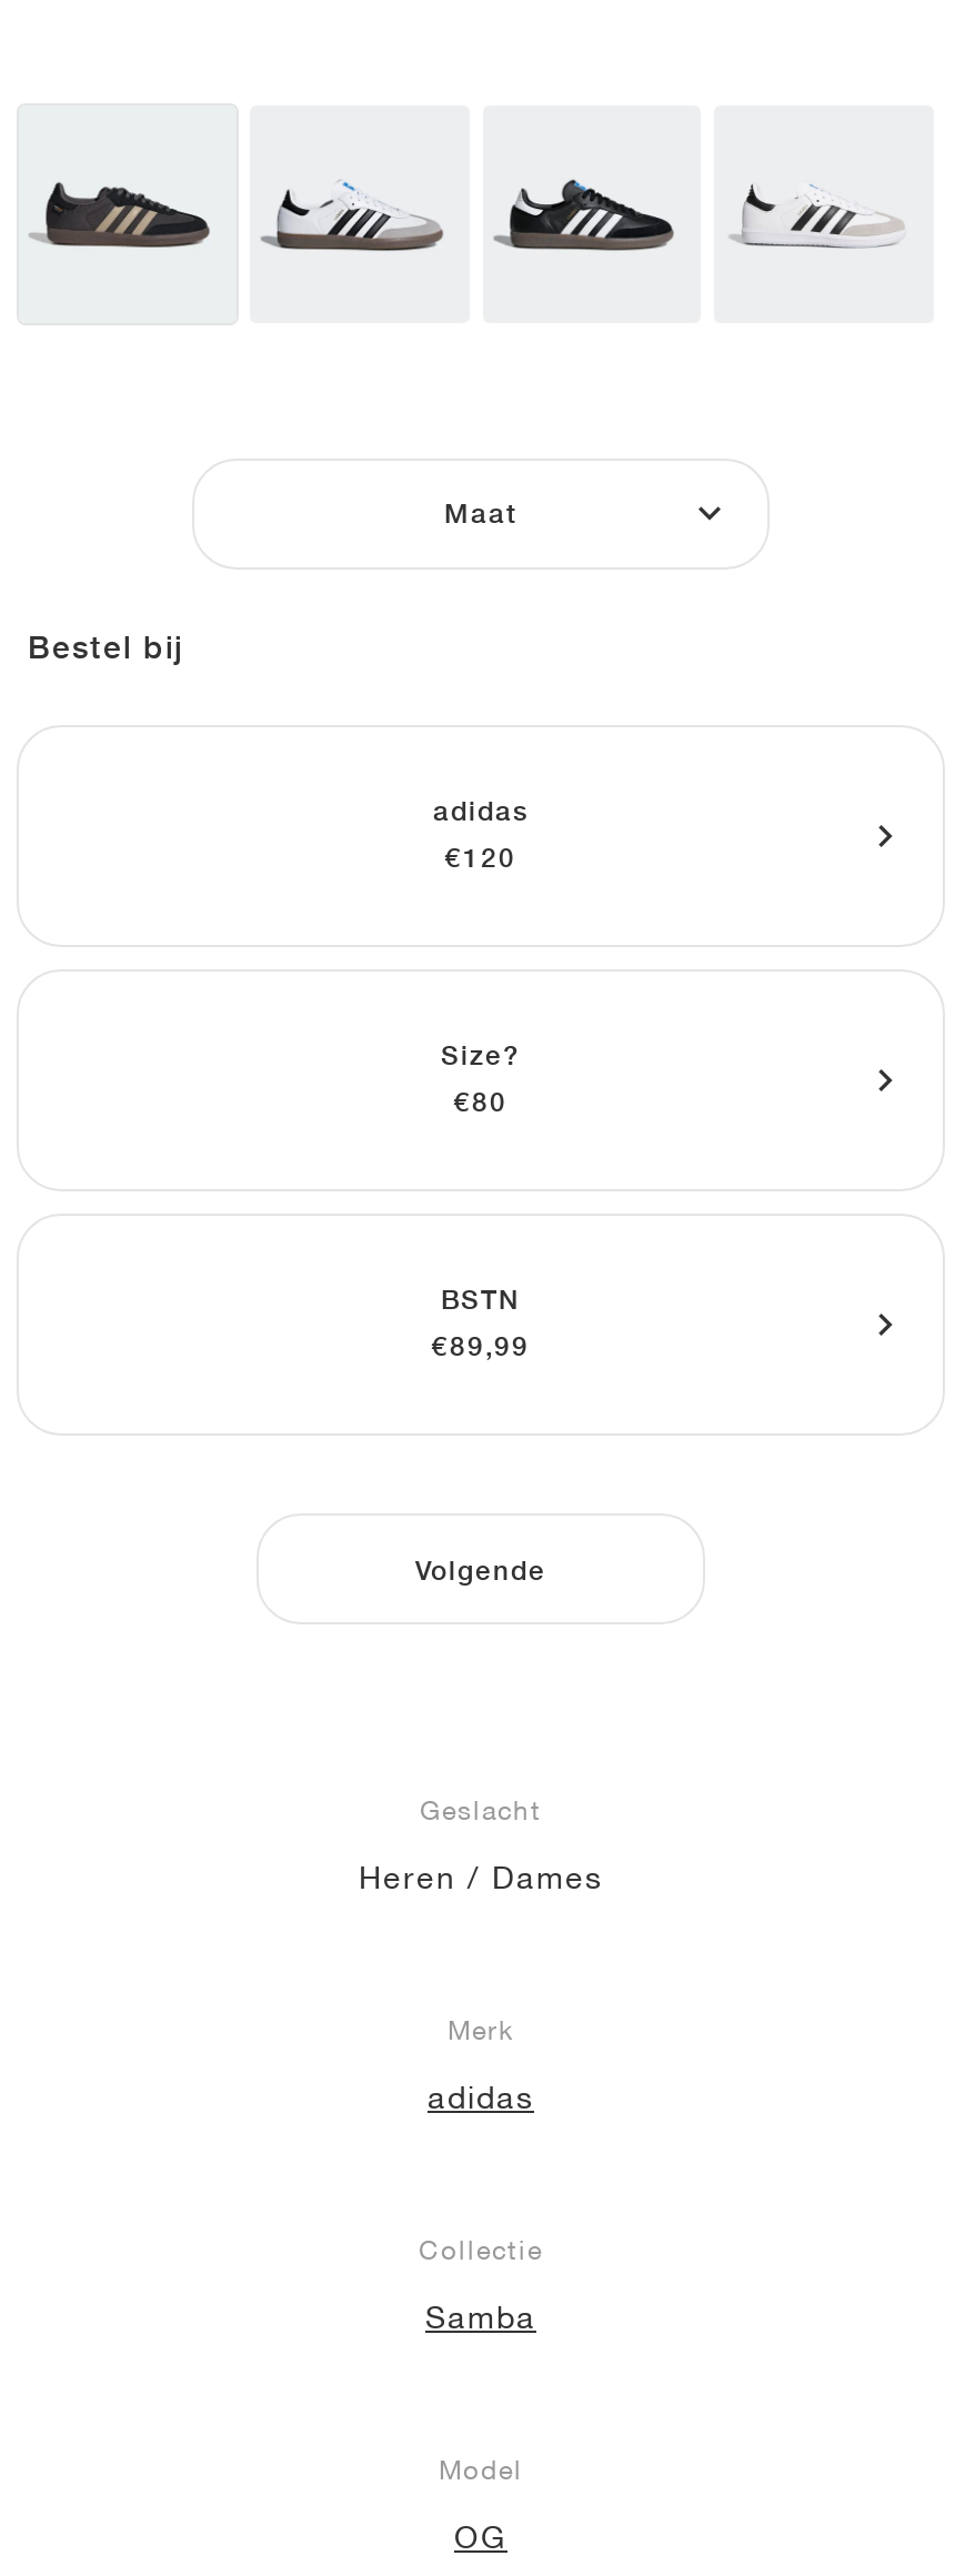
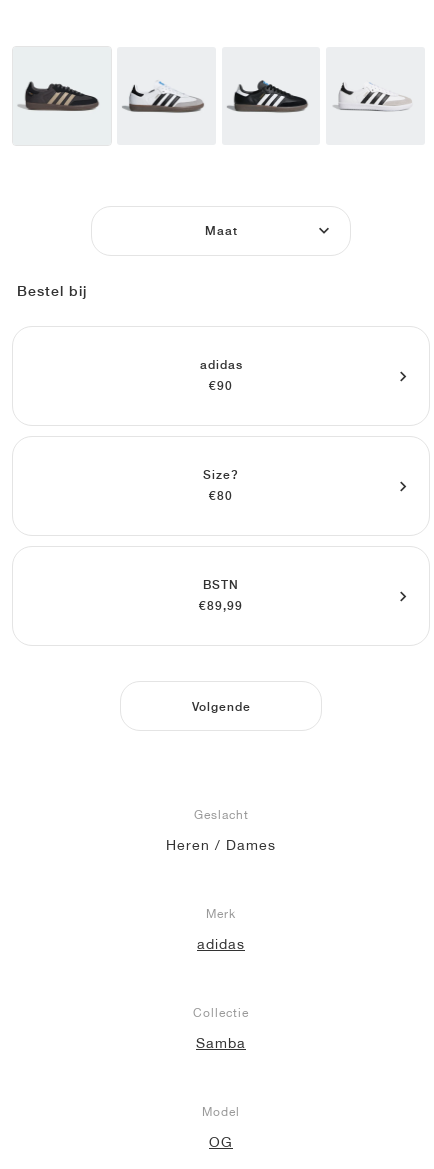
- €120
+ €90
